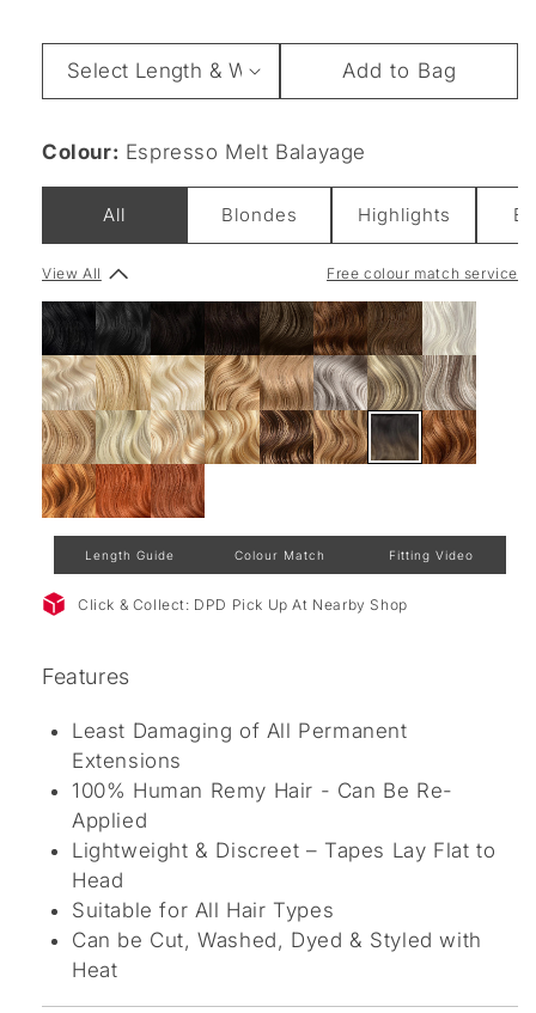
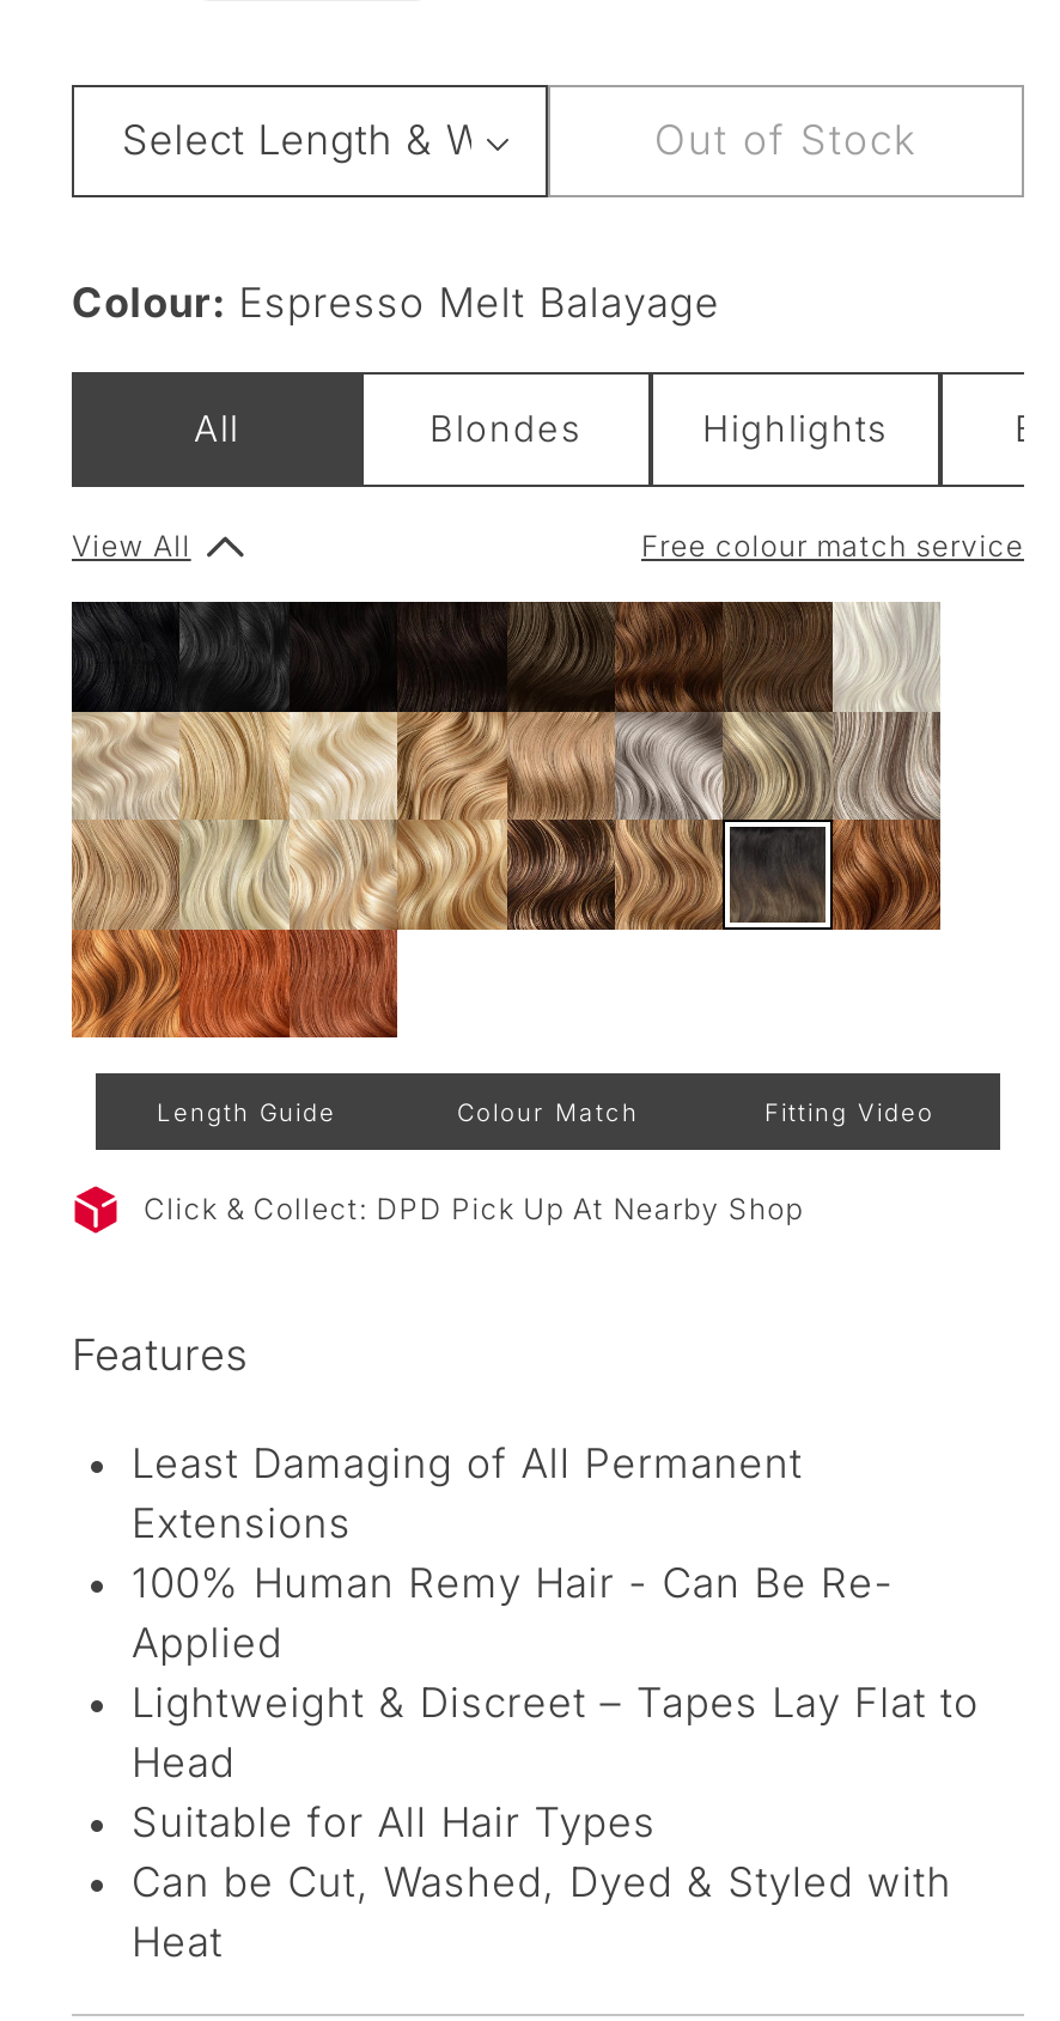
- Add to Bag
+ Out of Stock
